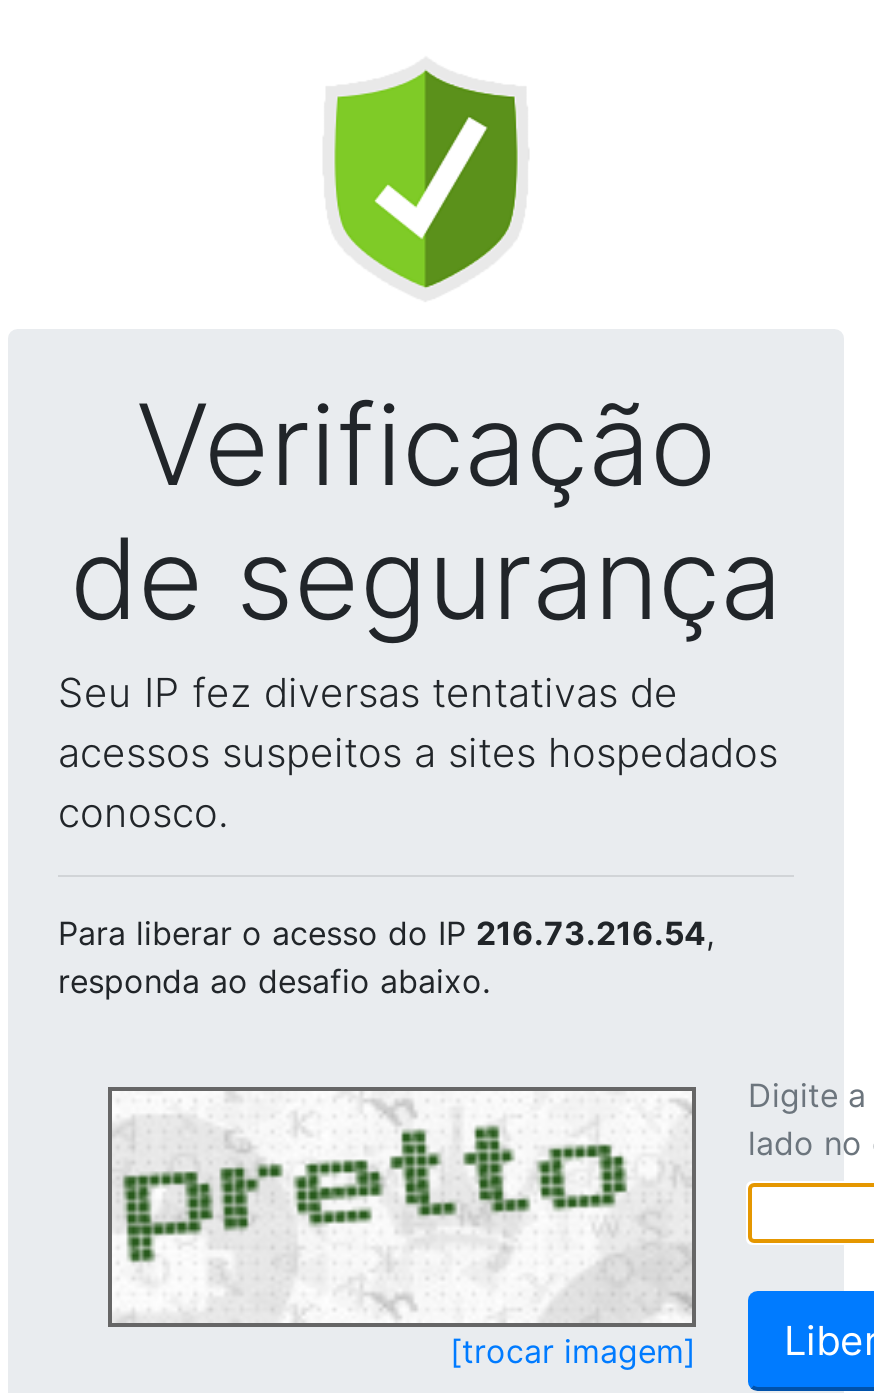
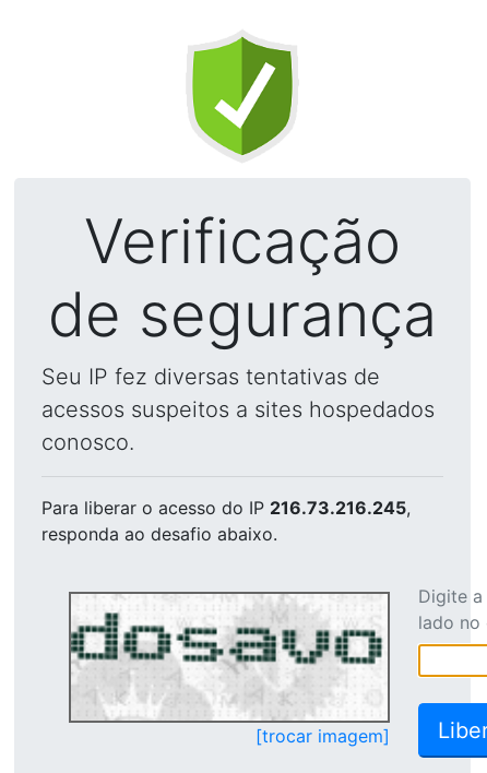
- Para liberar o acesso do IP 216.73.216.54,
+ Para liberar o acesso do IP 216.73.216.245,

- [image]
+ [image]
